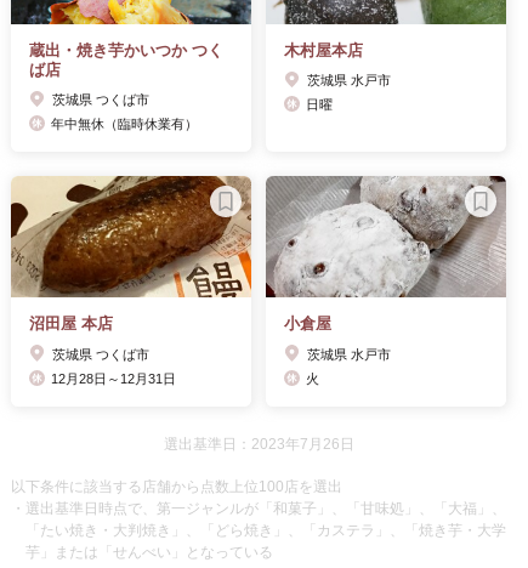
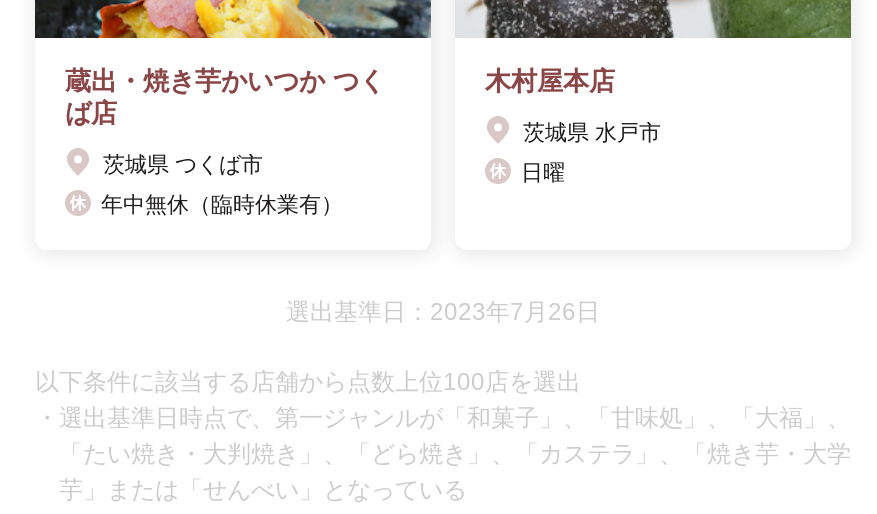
- [image]
- 沼田屋 本店
- 茨城県 つくば市
- 12月28日～12月31日

- [image]
- 小倉屋
- 茨城県 水戸市
- 火
